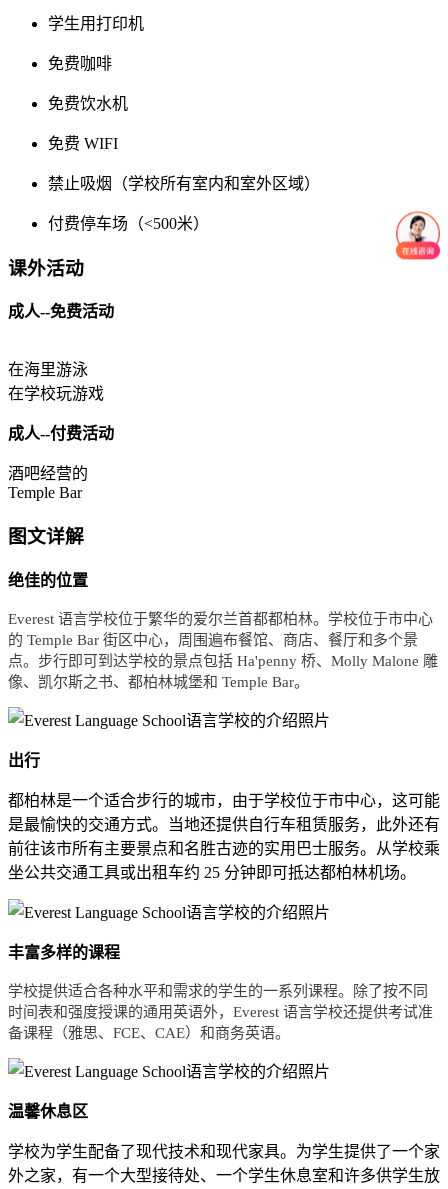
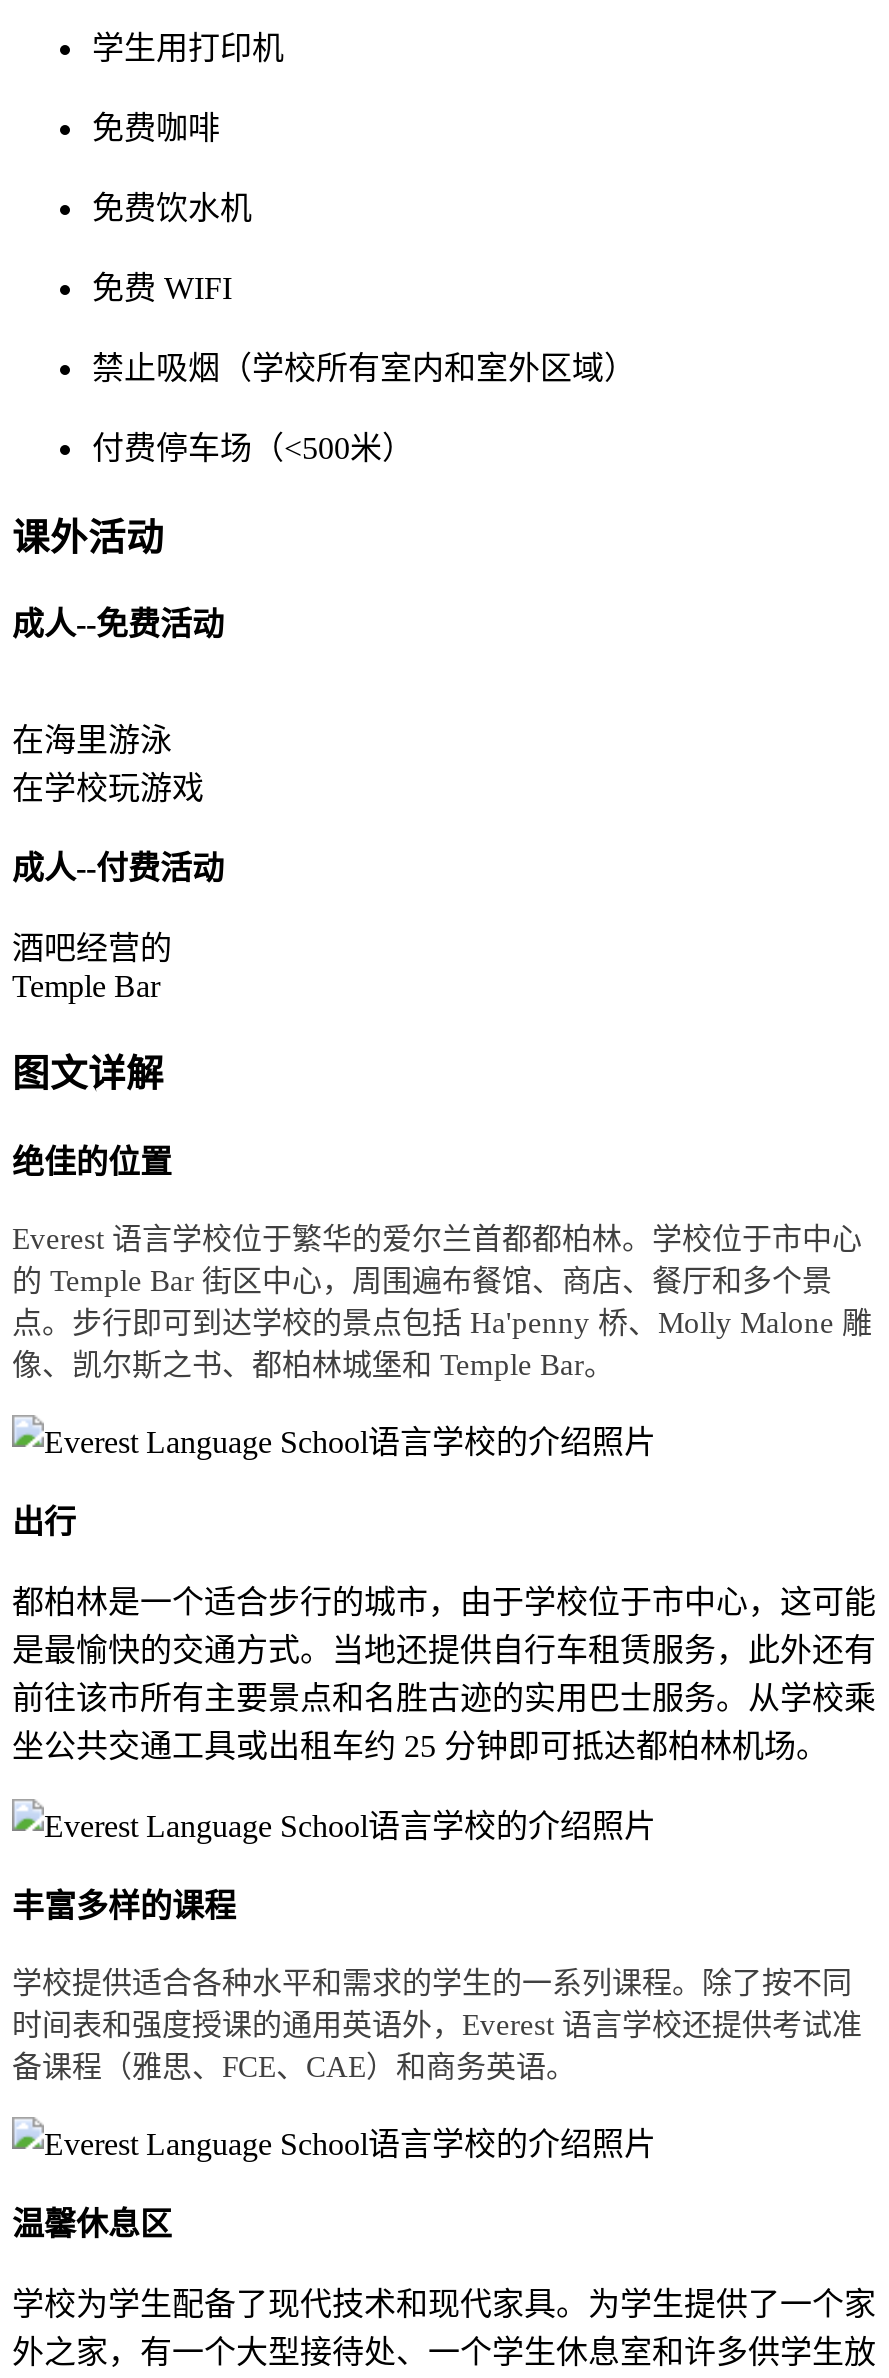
- [image]
